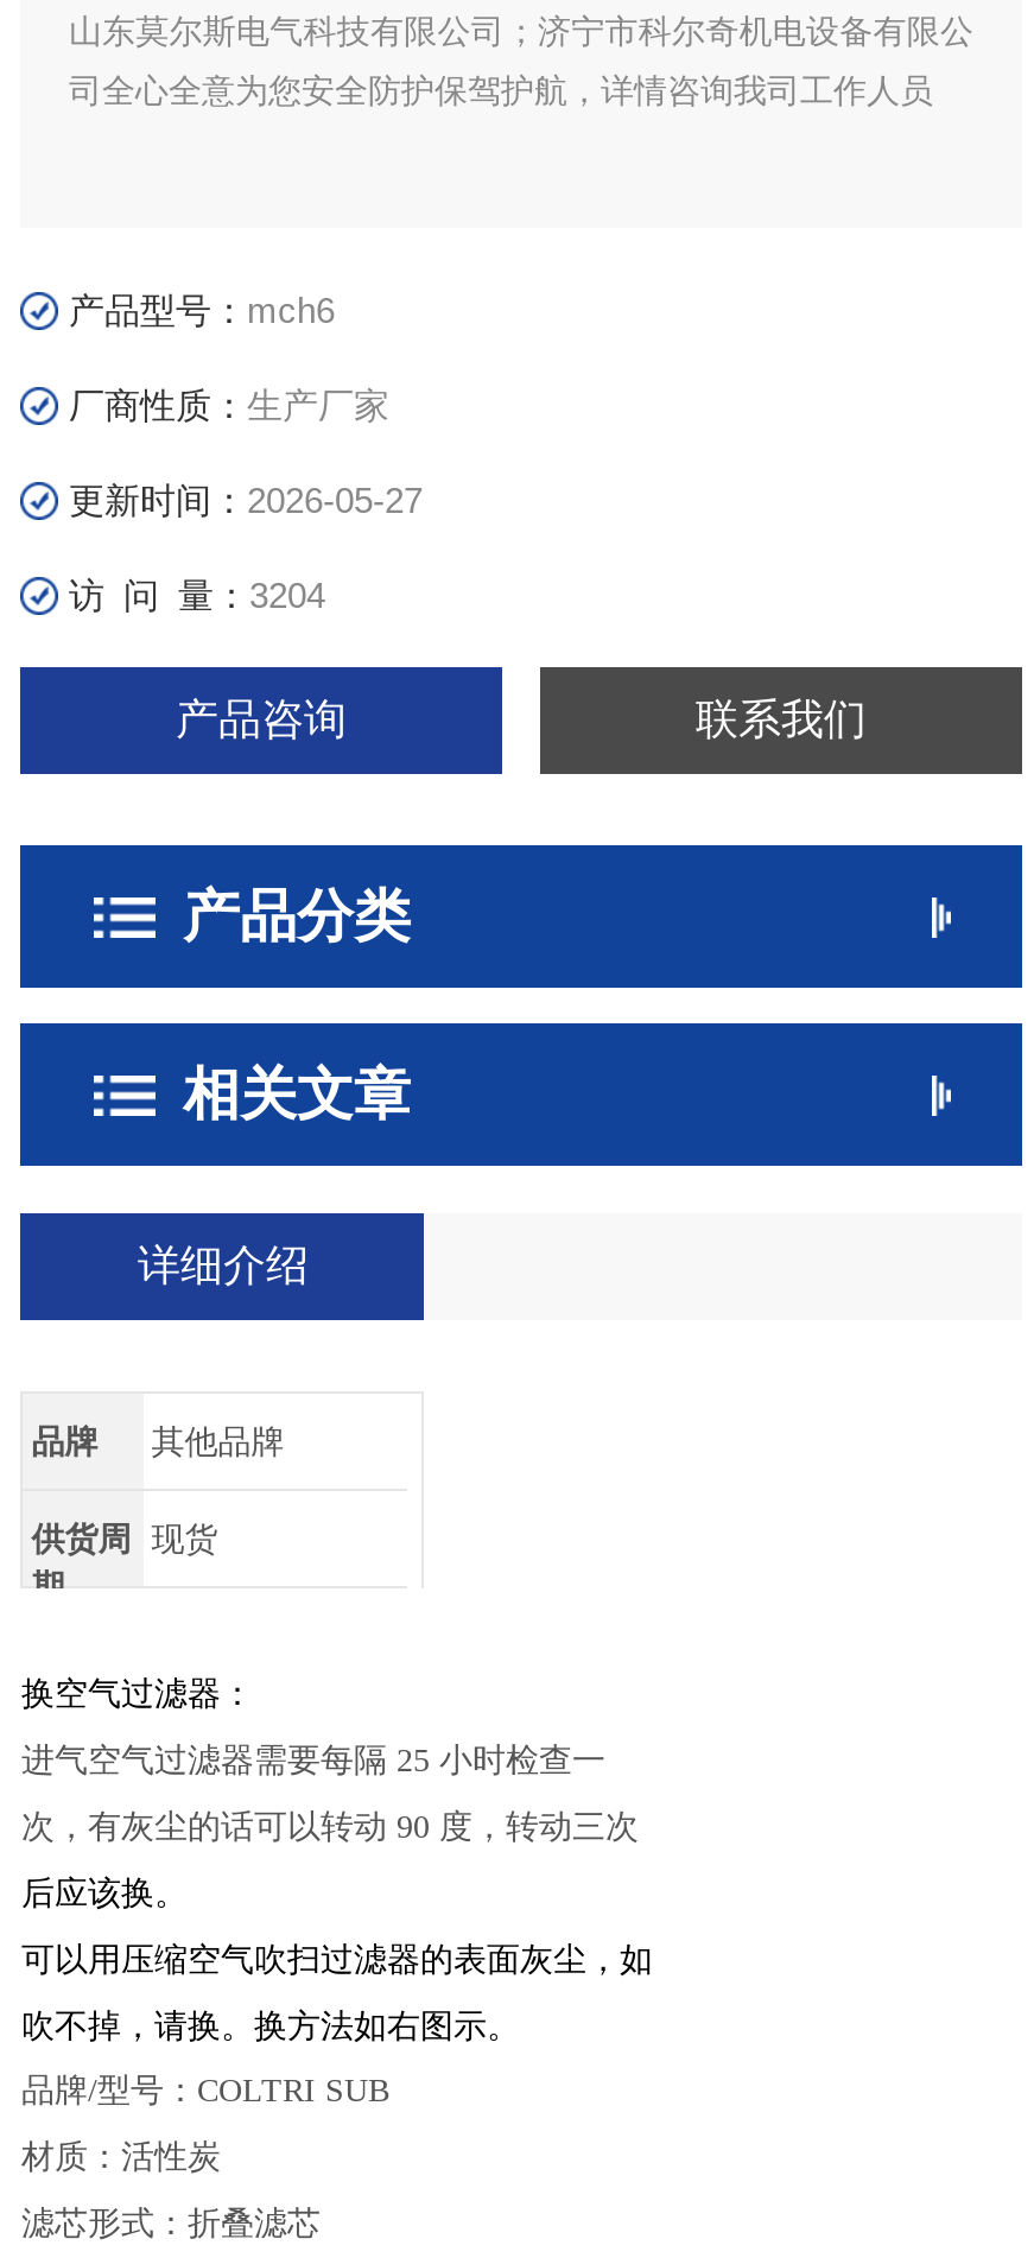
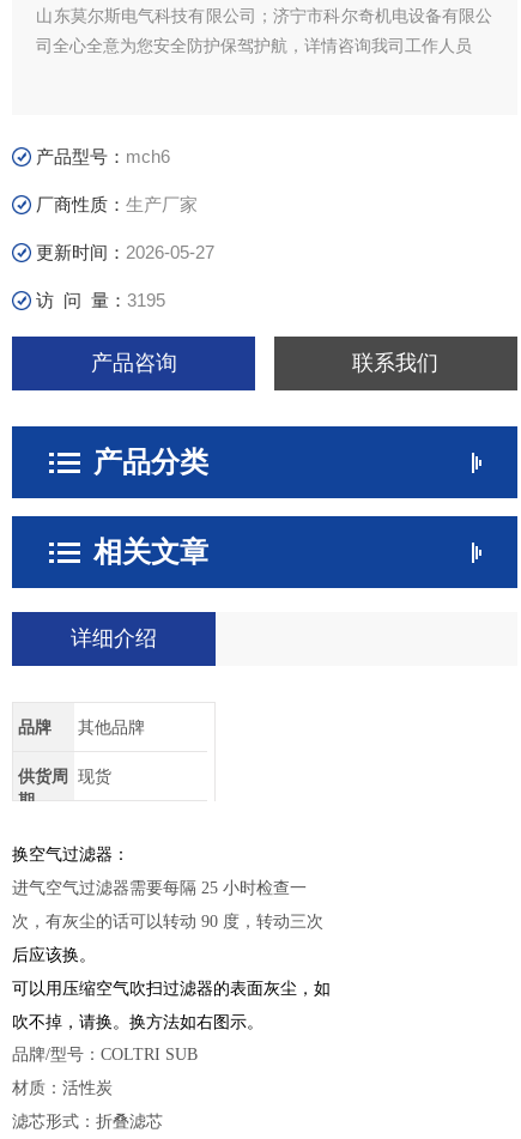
- 访 问 量：3204
+ 访 问 量：3195
